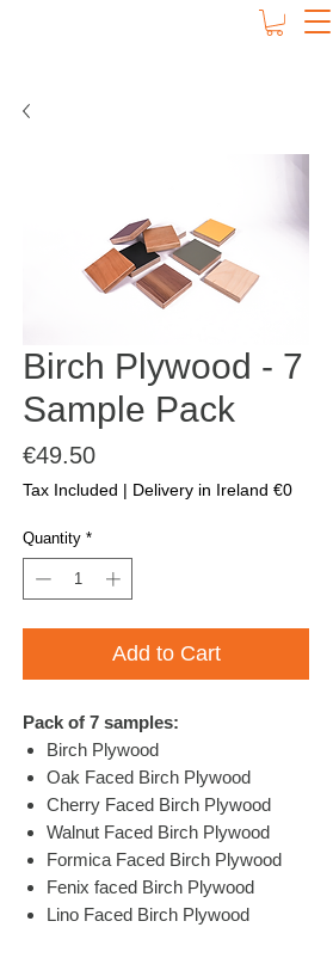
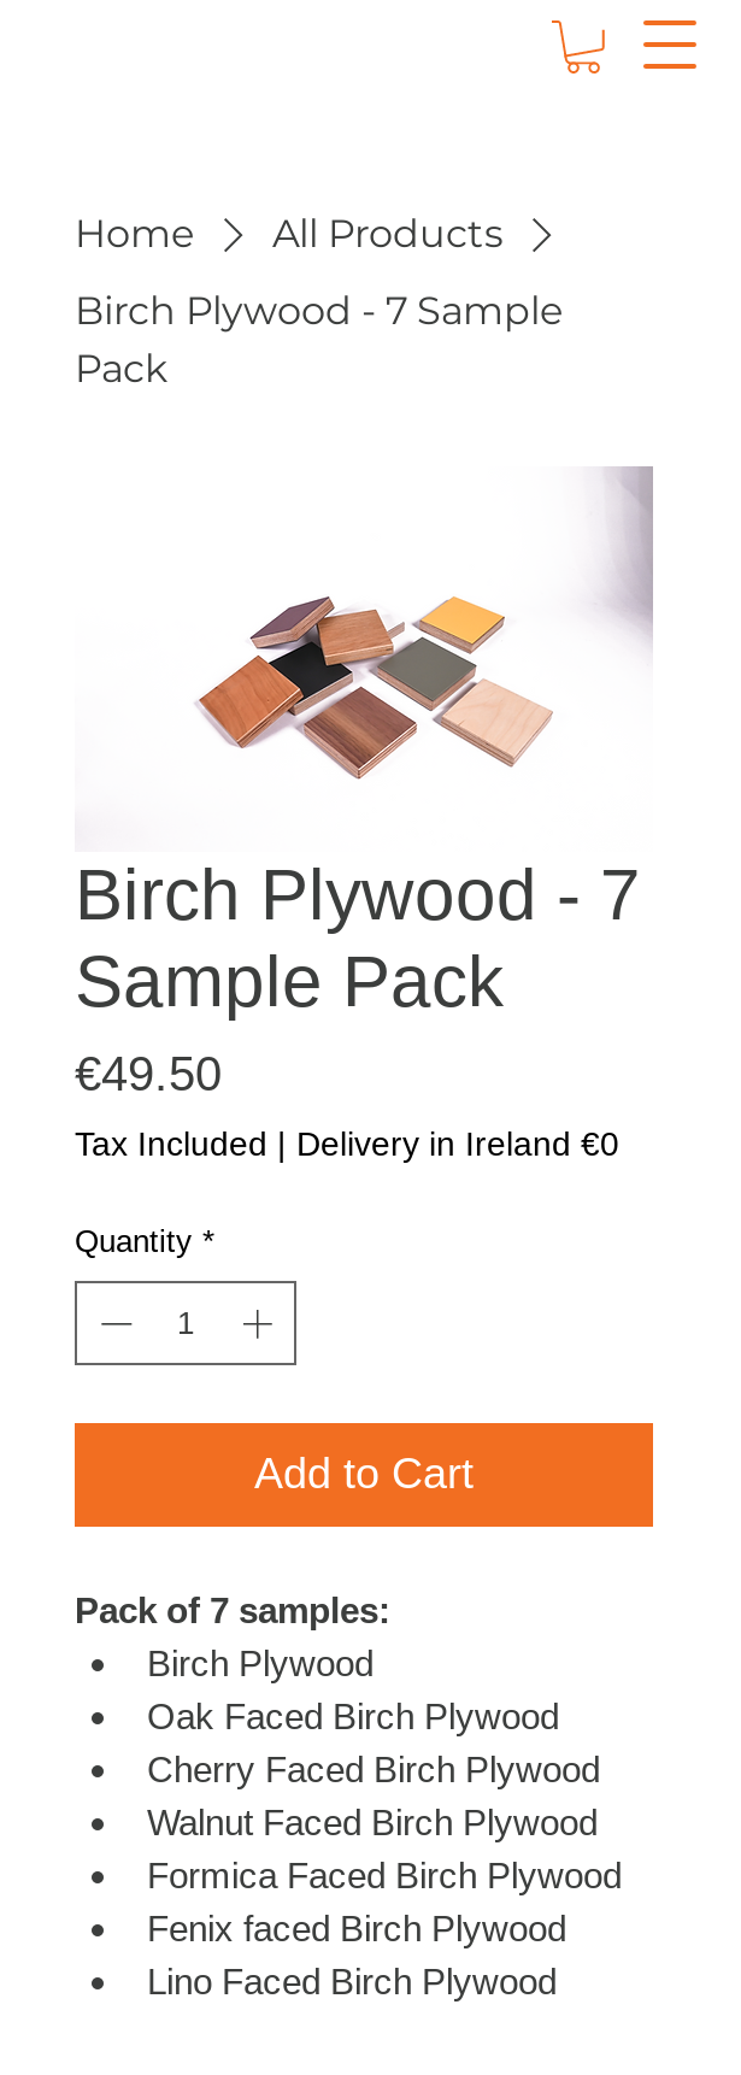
+ Home
+ All Products
+ Birch Plywood - 7 Sample
+ Pack
